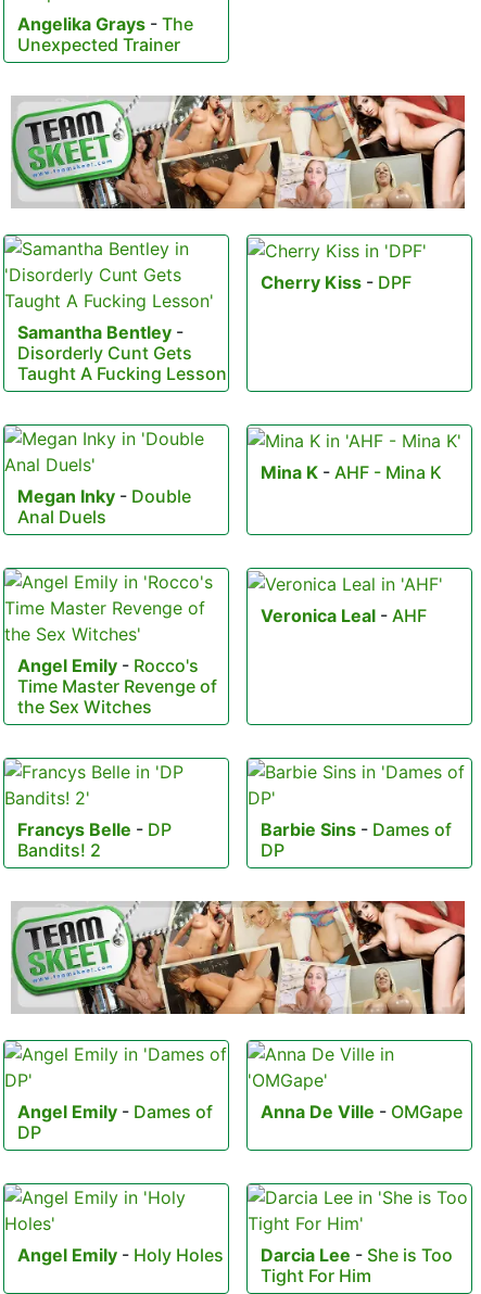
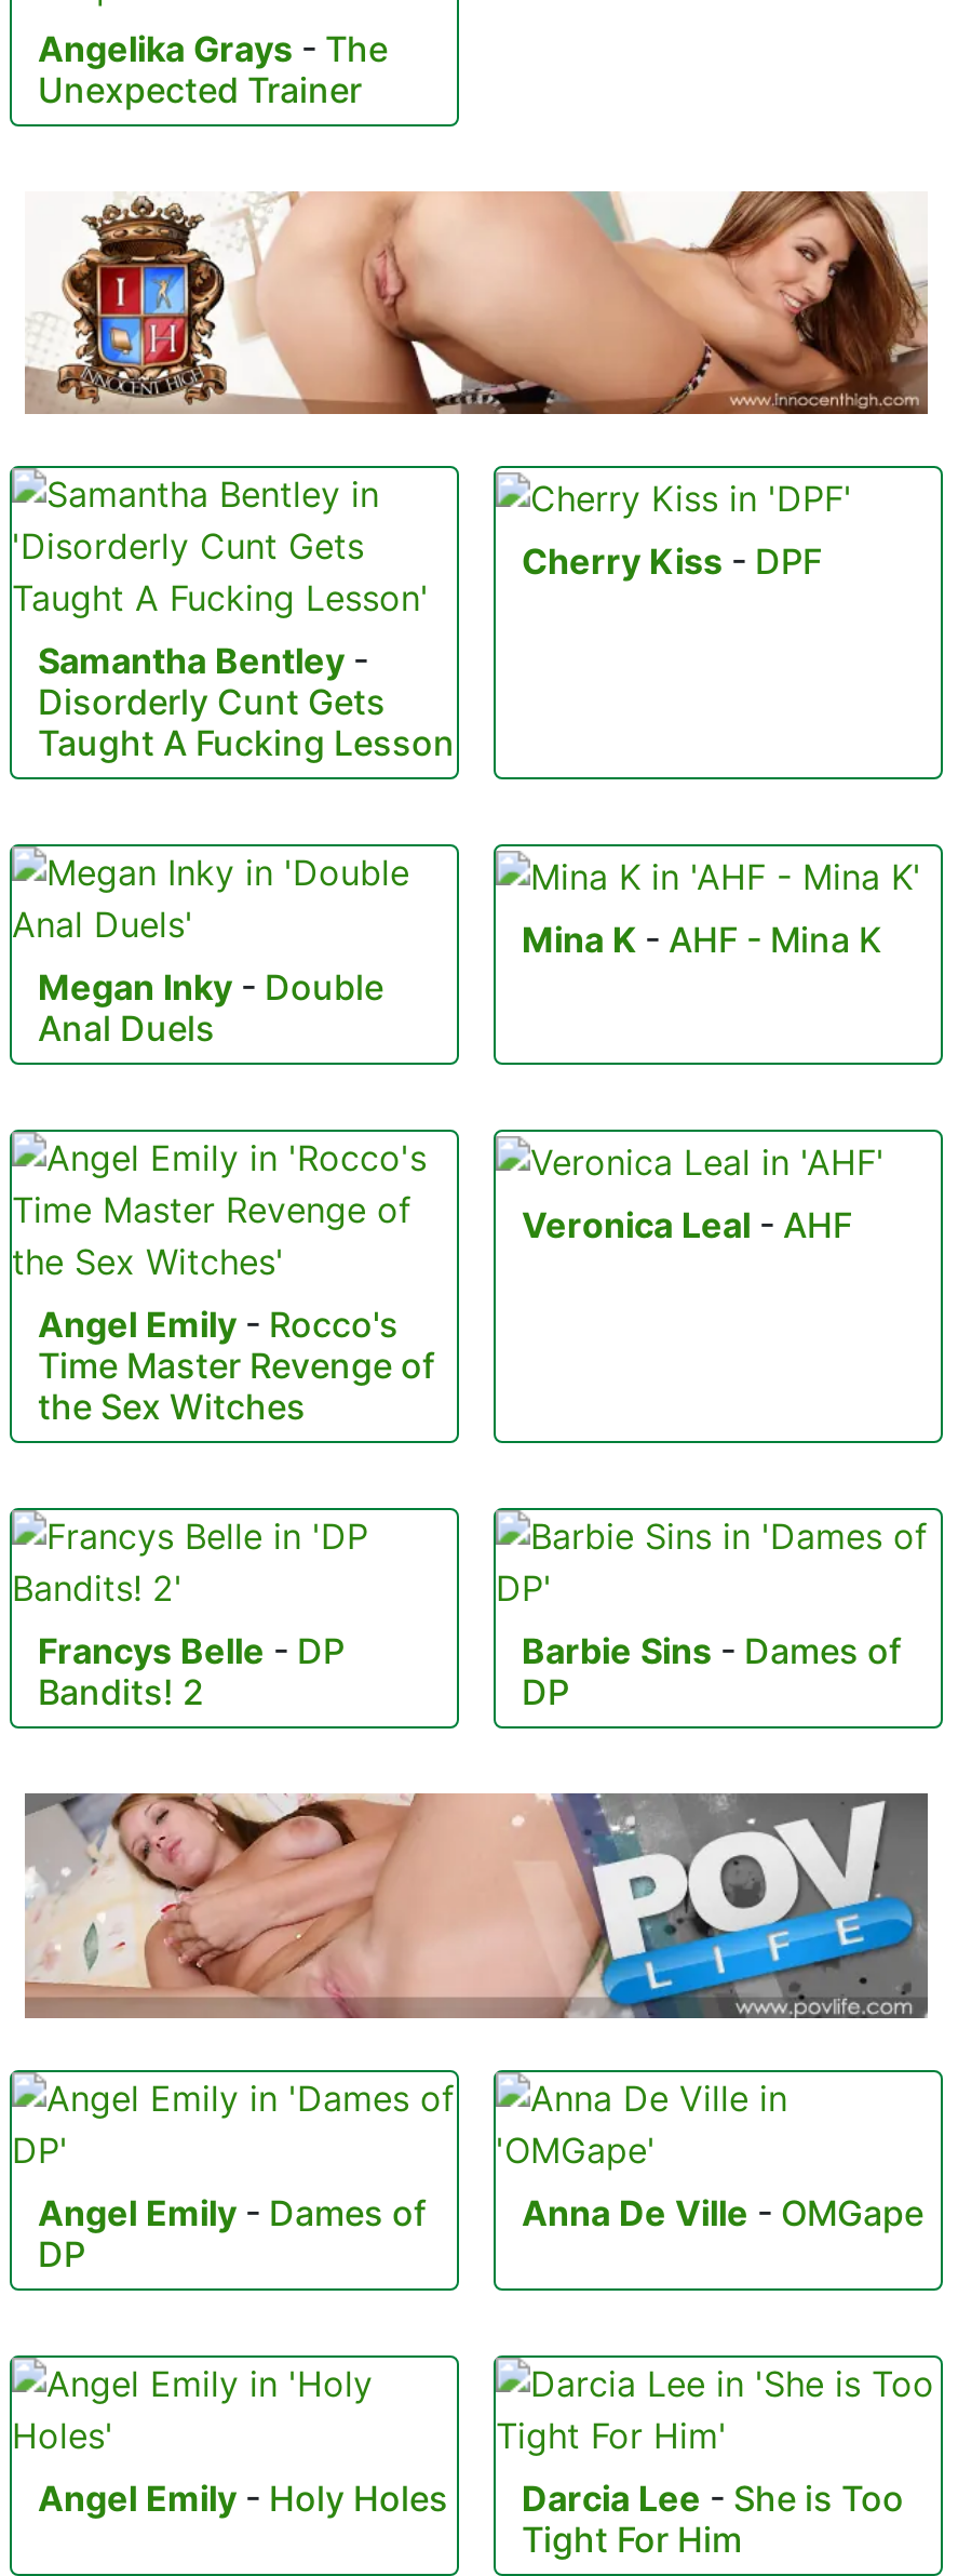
- [image]
+ [image]

- [image]
+ [image]
